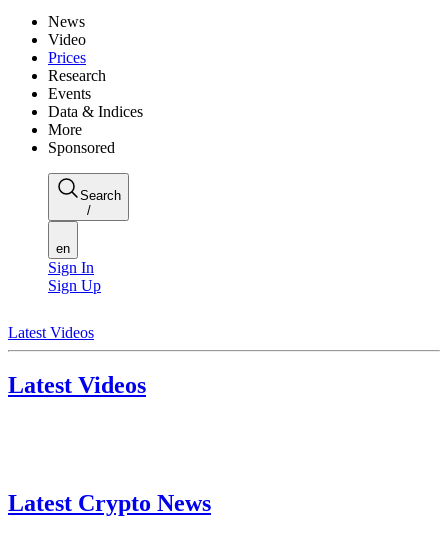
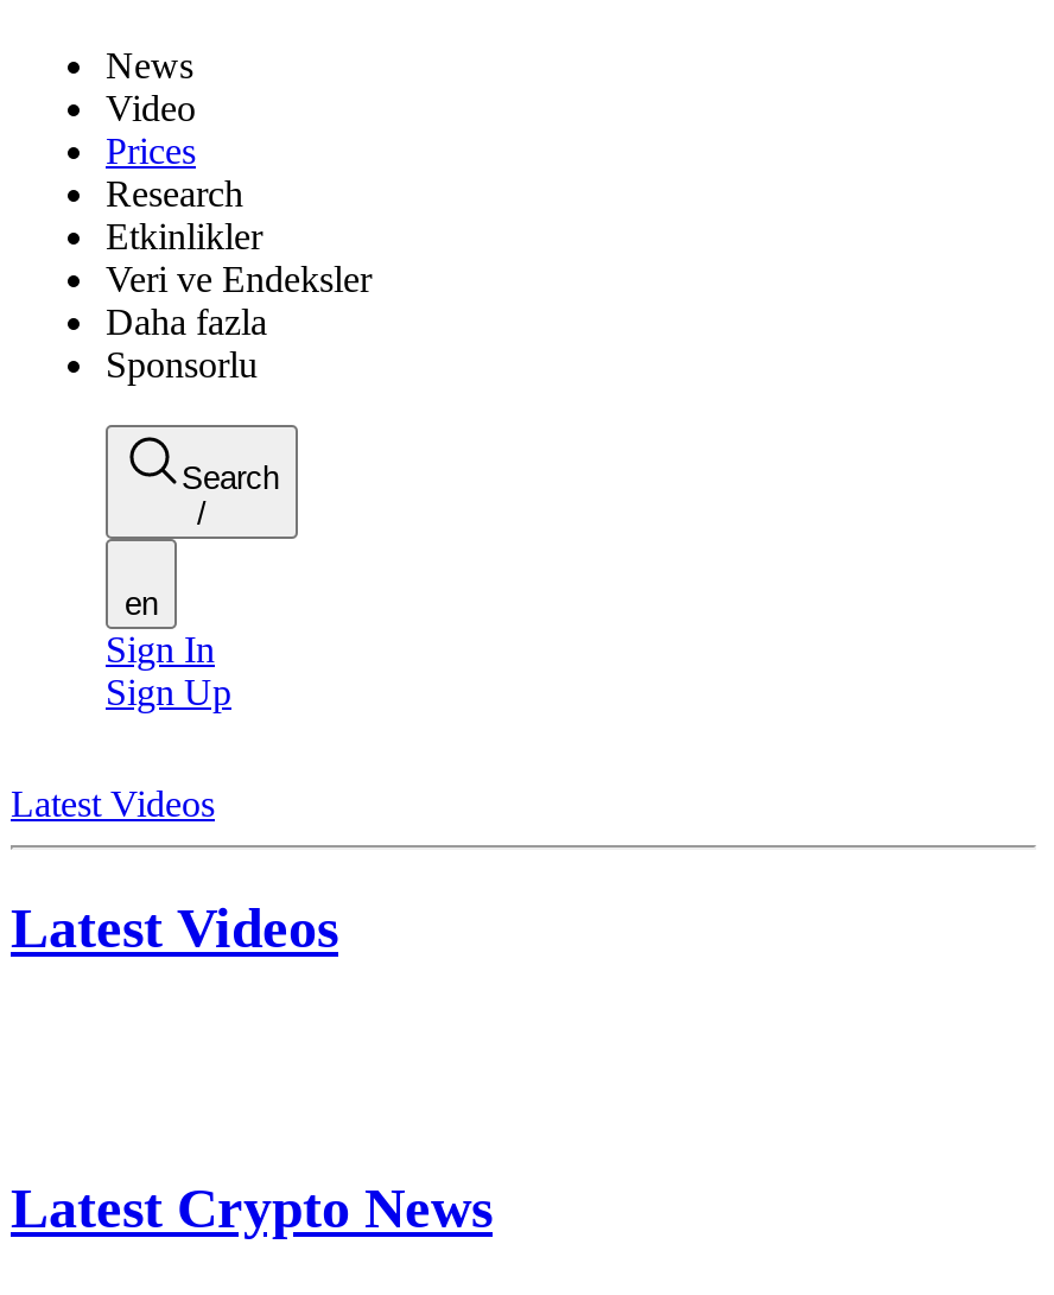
- Events
- Data & Indices
- More
- Sponsored
+ Etkinlikler
+ Veri ve Endeksler
+ Daha fazla
+ Sponsorlu
